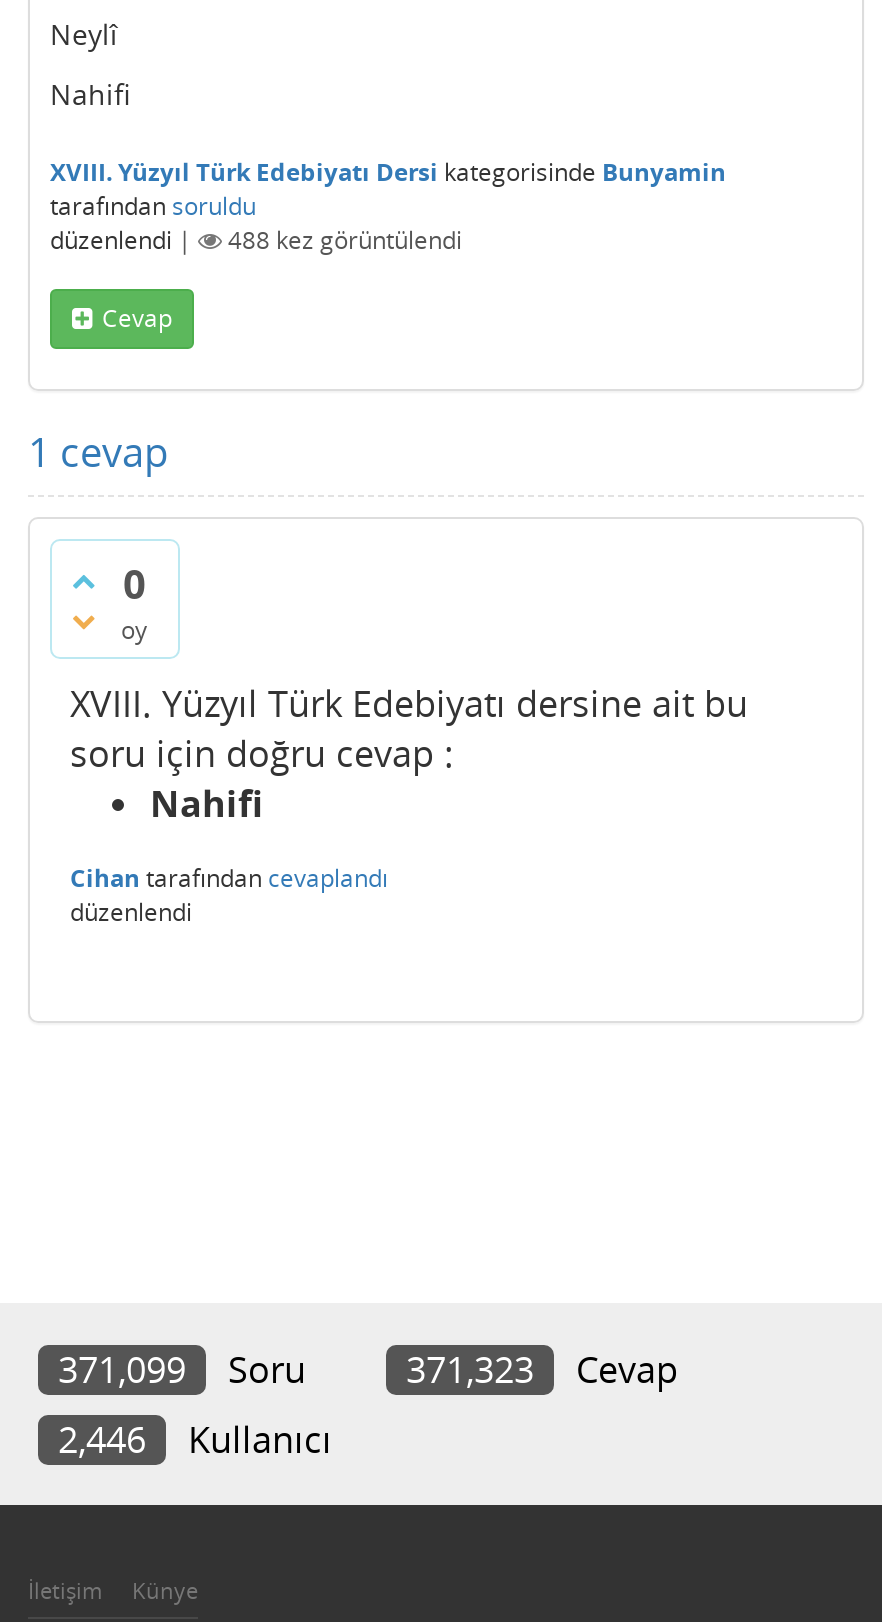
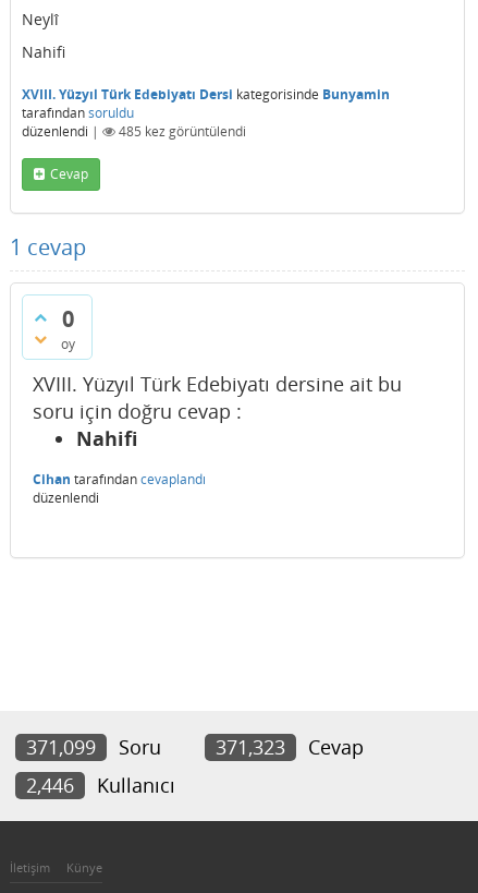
- 488 kez görüntülendi
+ 485 kez görüntülendi
